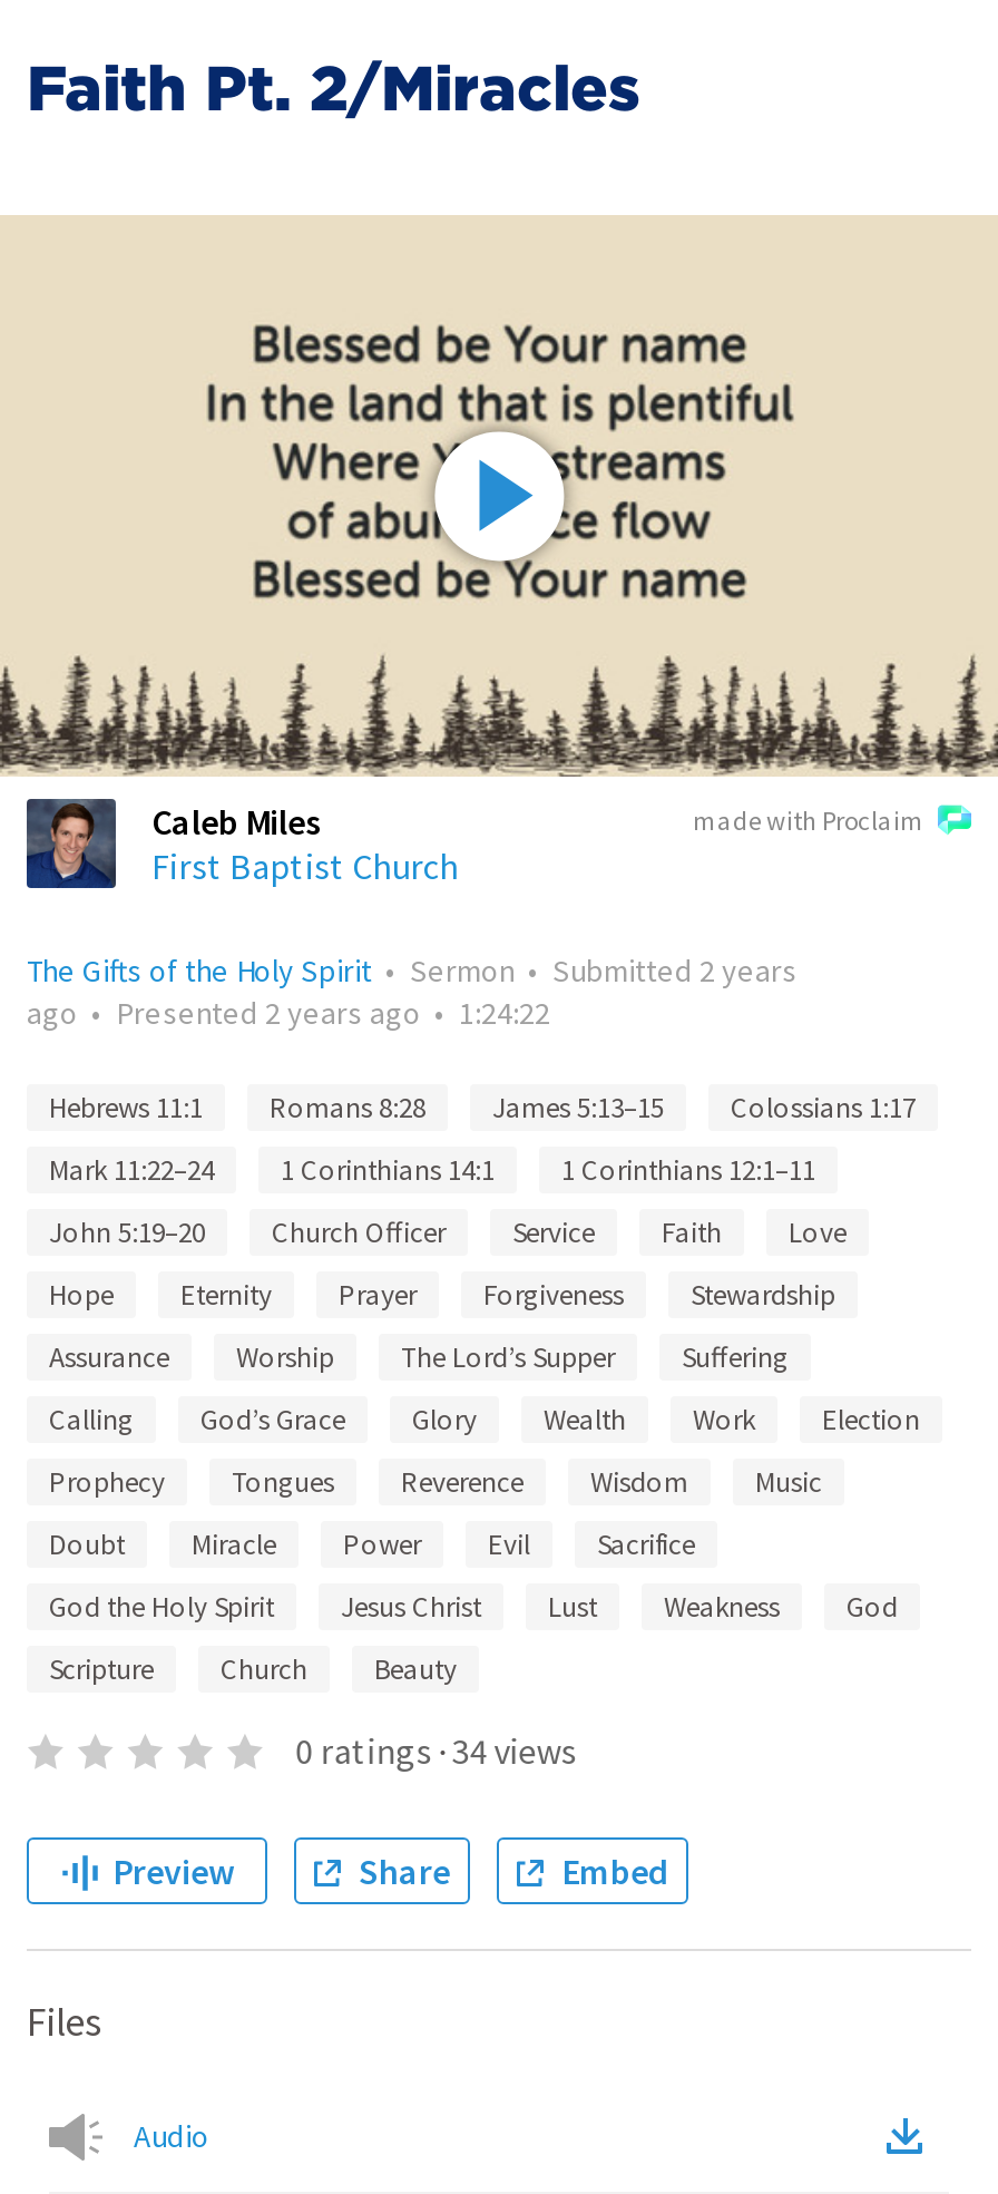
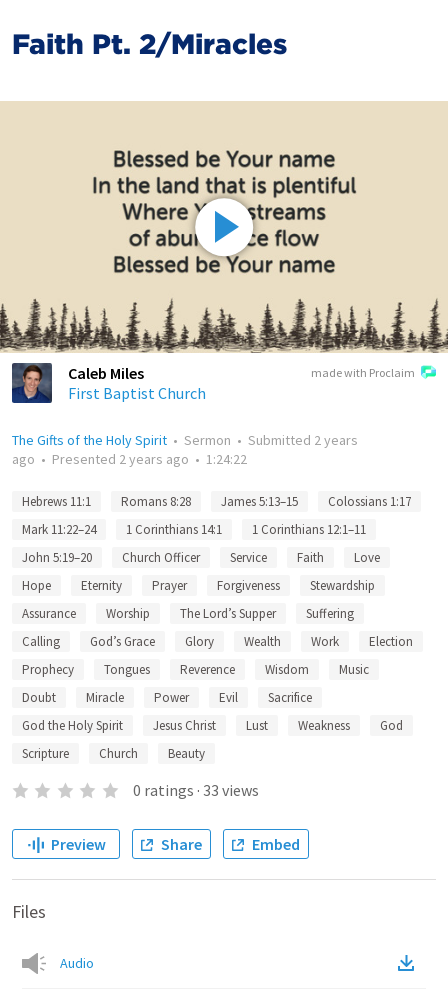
- 0 ratings · 34 views
+ 0 ratings · 33 views
